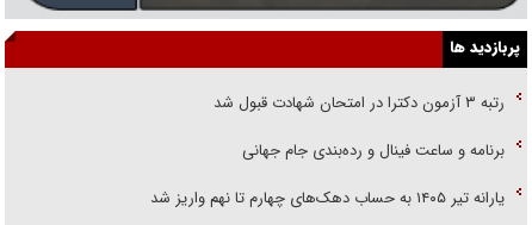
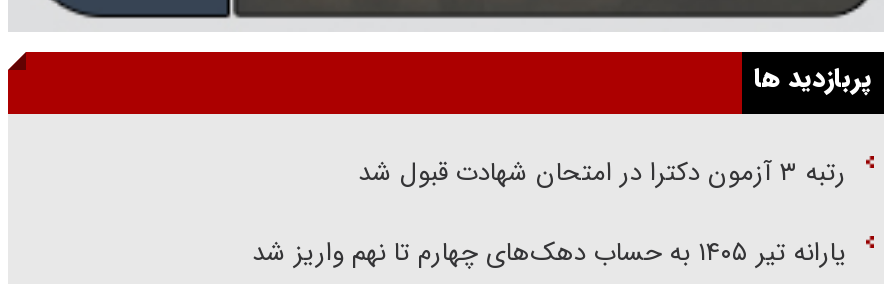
- برنامه و ساعت فینال و رده‌بندی جام جهانی
